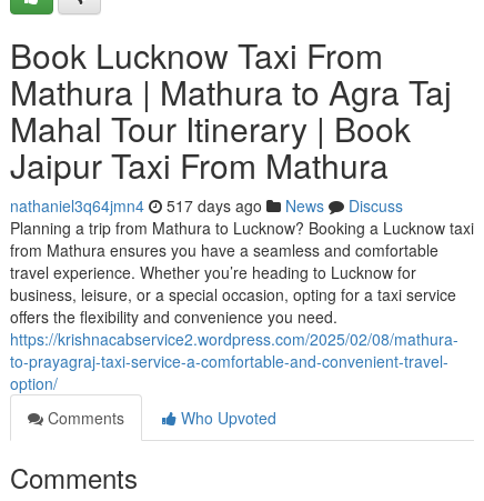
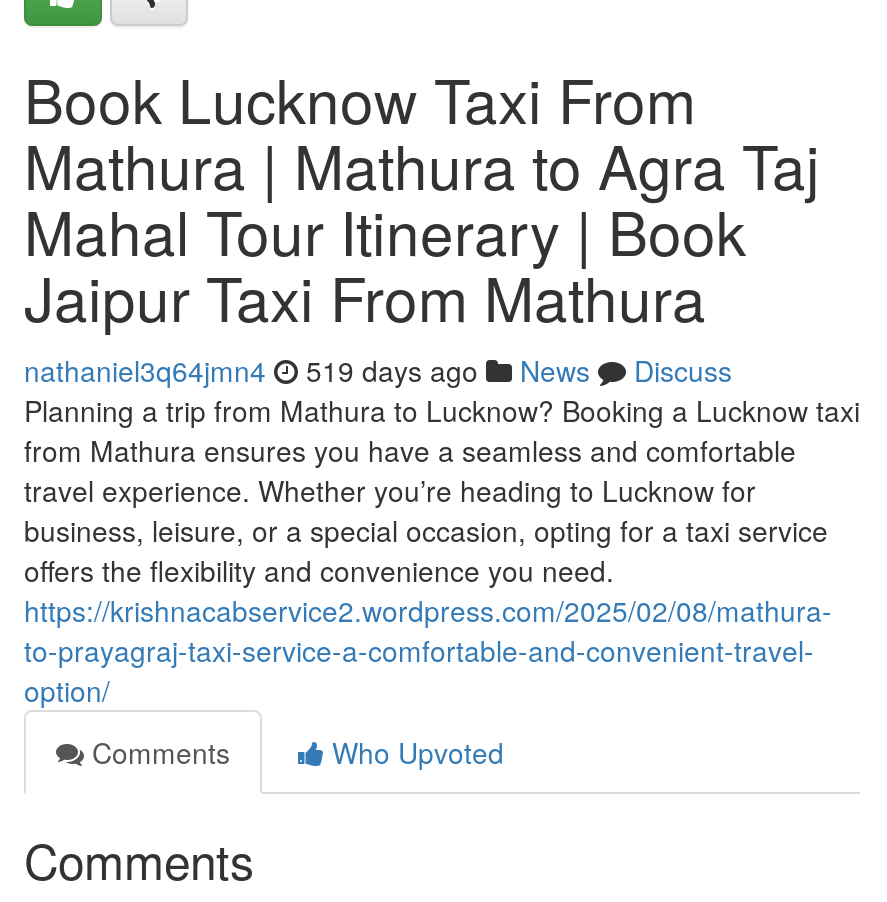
- nathaniel3q64jmn4 517 days ago News Discuss
+ nathaniel3q64jmn4 519 days ago News Discuss
